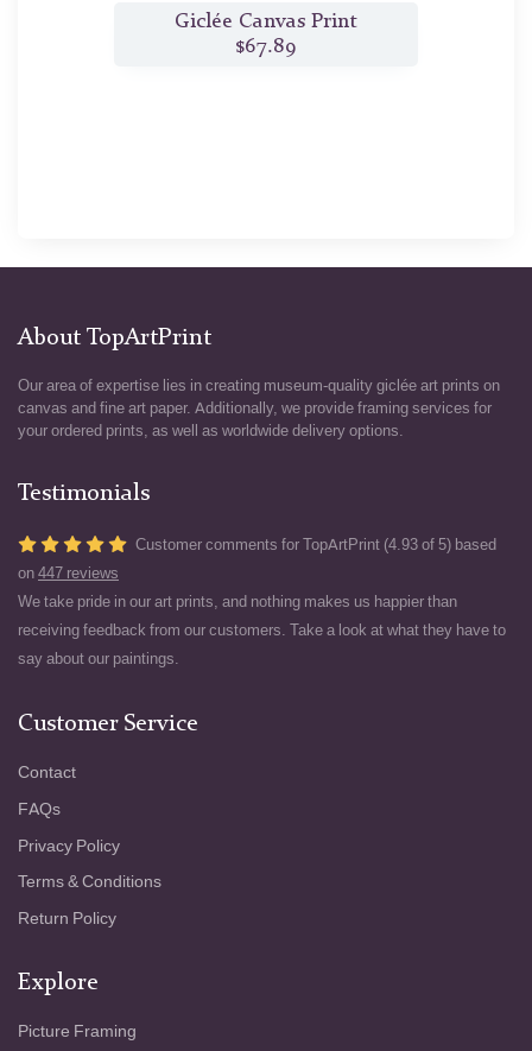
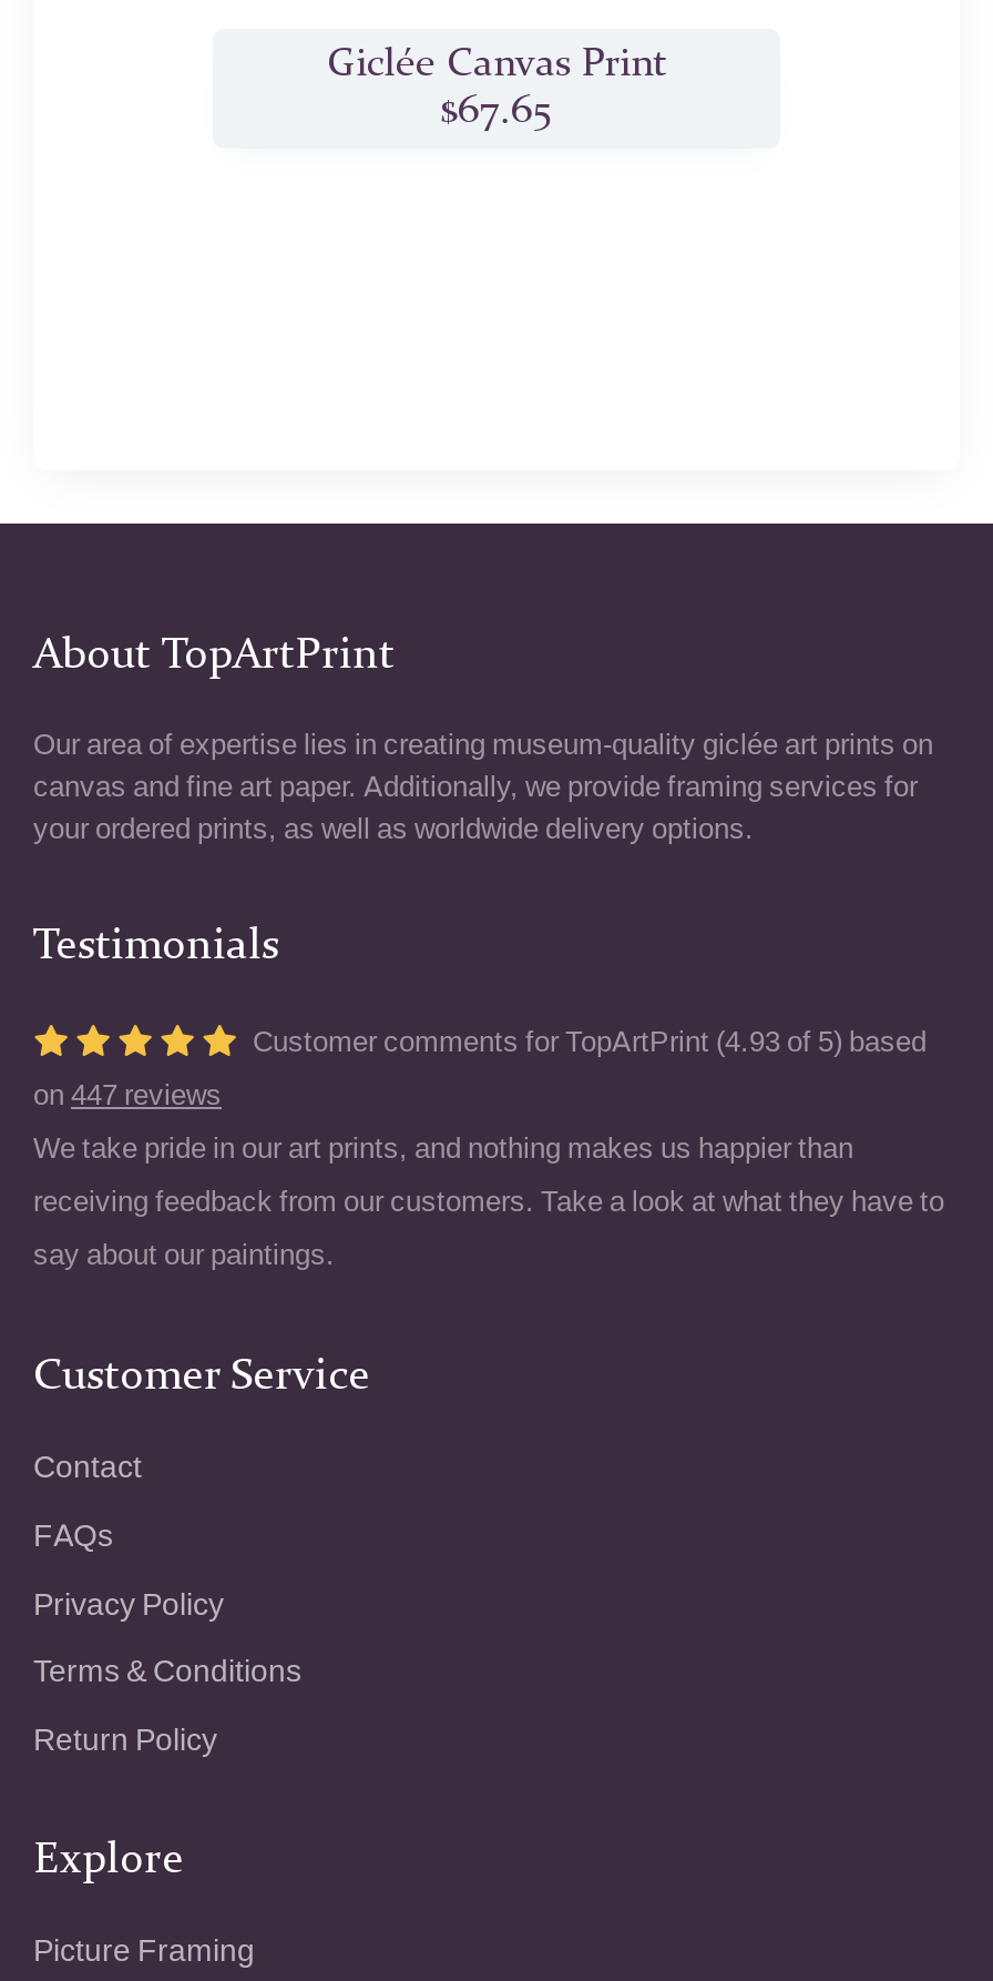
- $67.89
+ $67.65
